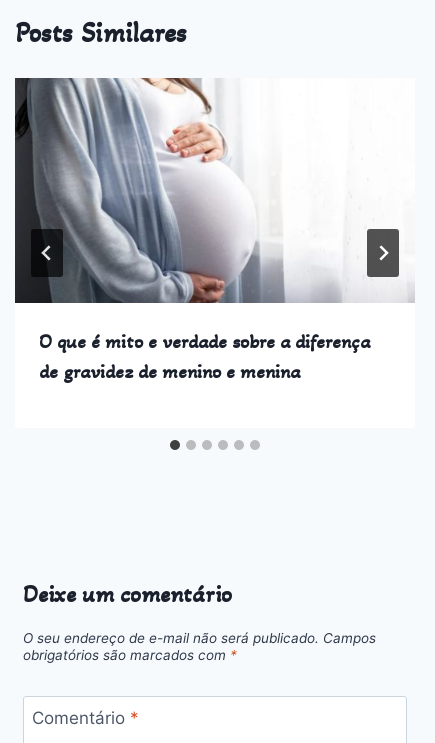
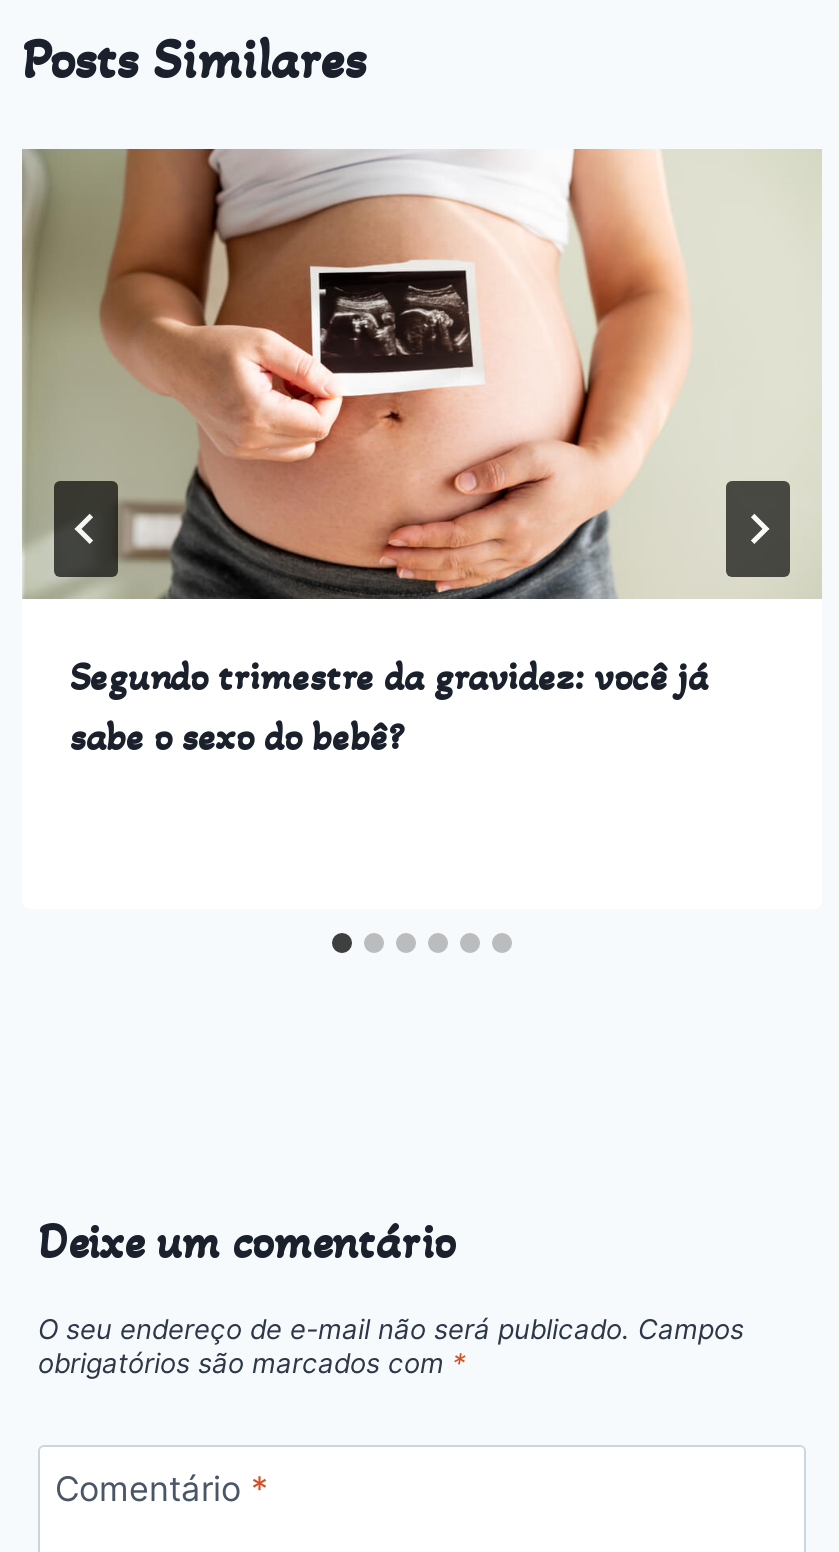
- [image]
- O que é mito e verdade sobre a diferença
- de gravidez de menino e menina
+ [image]
+ Segundo trimestre da gravidez: você já
+ sabe o sexo do bebê?
